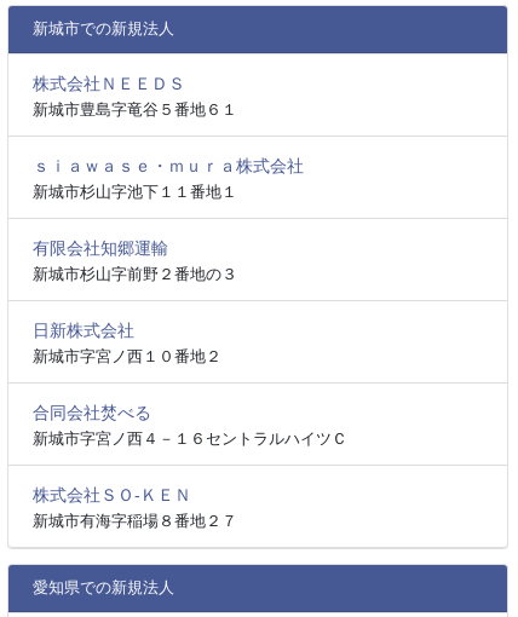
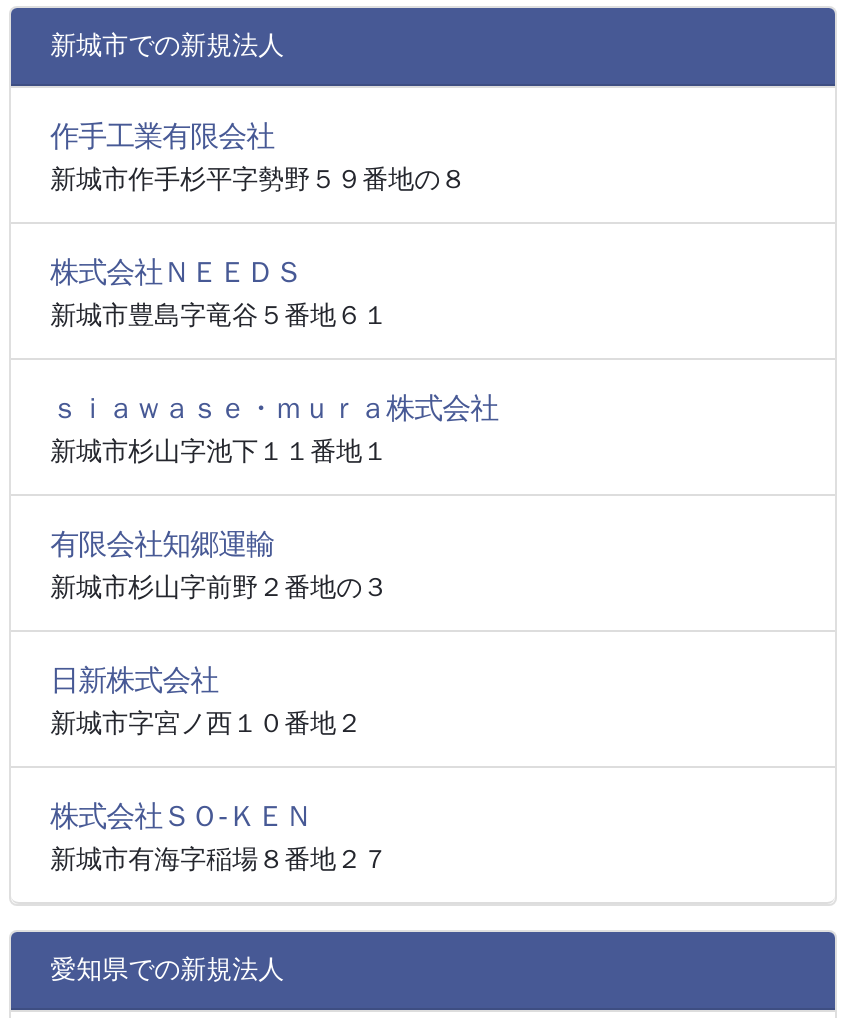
+ 作手工業有限会社
+ 新城市作手杉平字勢野５９番地の８

moved down: 新城市豊島字竜谷５番地６１ | 新城市杉山字池下１１番地１ | 有限会社知郷運輸 | 新城市杉山字前野２番地の３ | 日新株式会社 | 新城市字宮ノ西１０番地２

- 合同会社焚べる
- 新城市字宮ノ西４－１６セントラルハイツＣ
